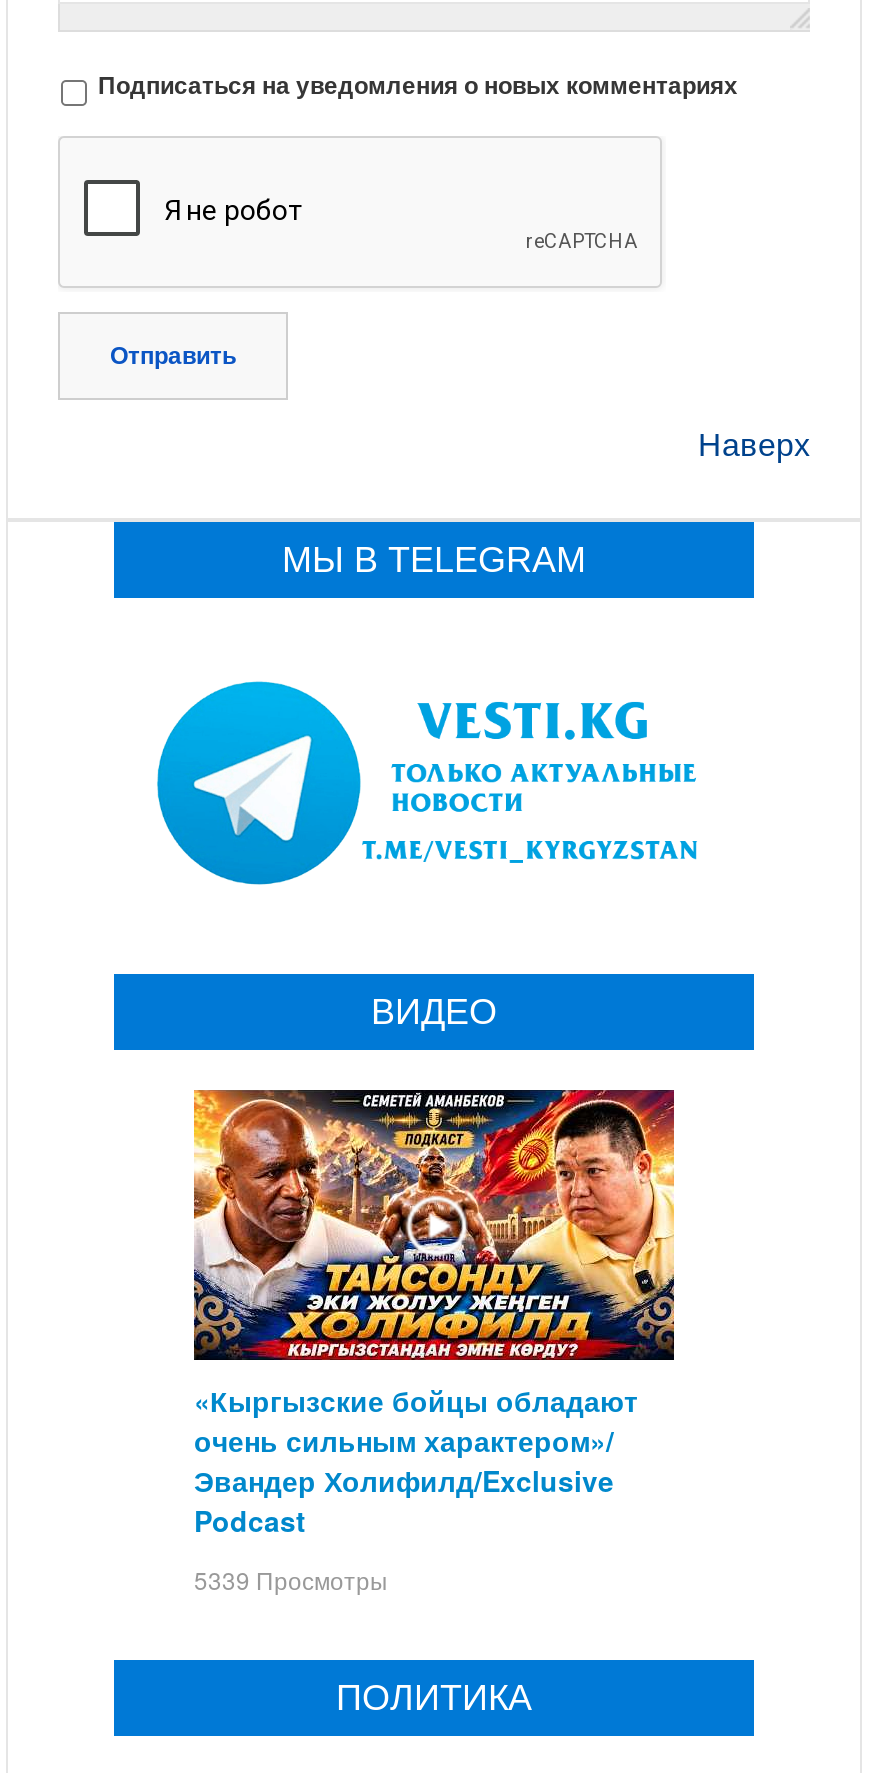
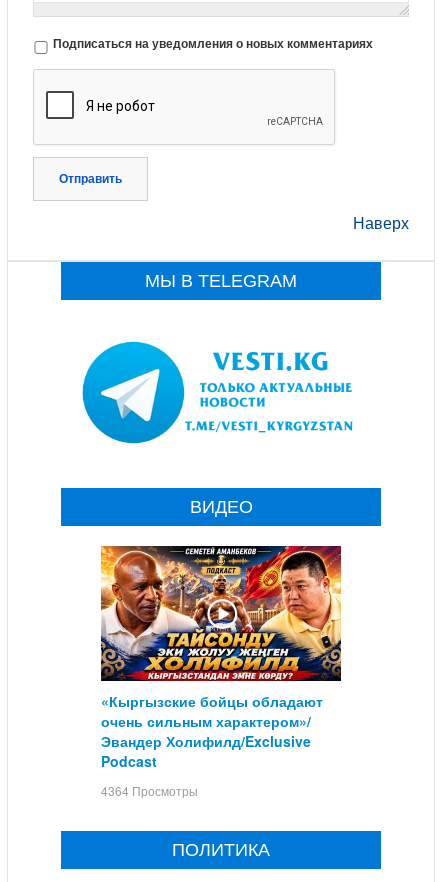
- 5339 Просмотры
+ 4364 Просмотры
